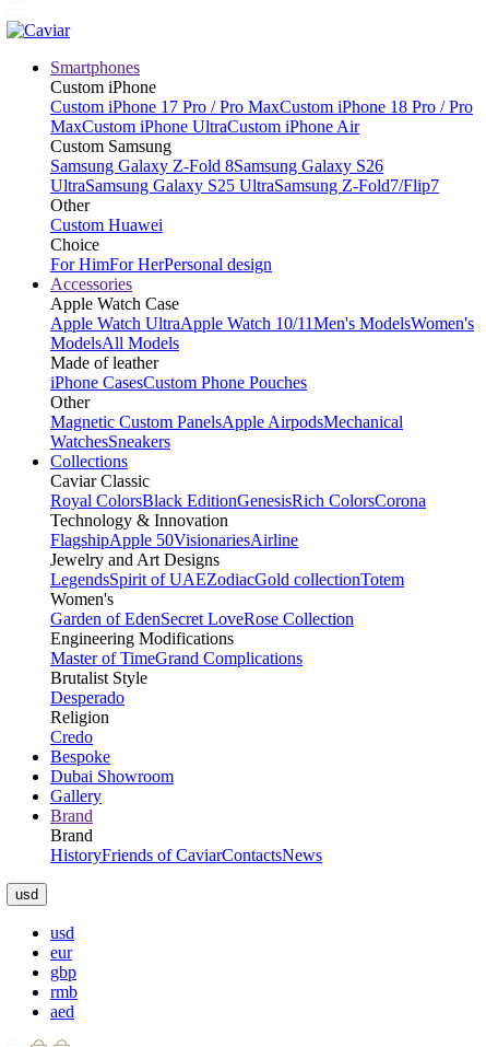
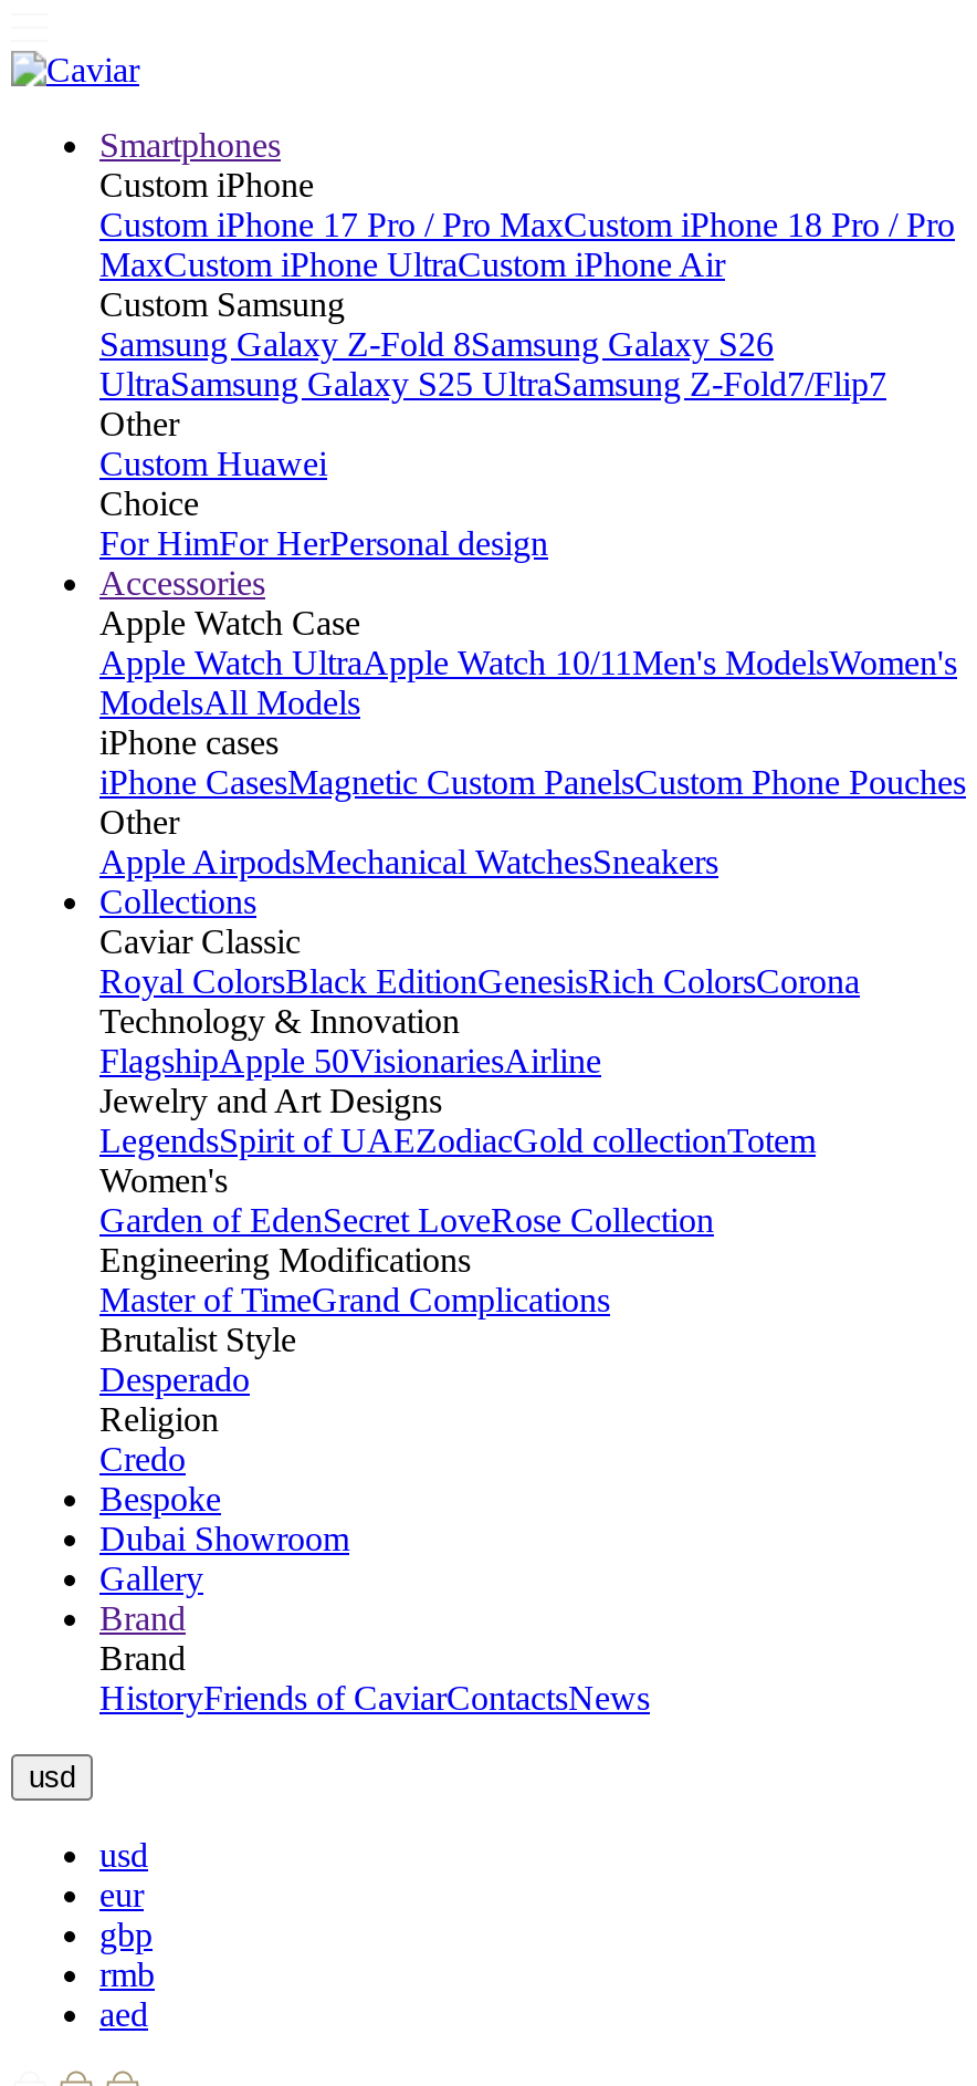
- Made of leather
- iPhone CasesCustom Phone Pouches
+ iPhone cases
+ iPhone CasesMagnetic Custom PanelsCustom Phone Pouches

- Magnetic Custom PanelsApple AirpodsMechanical
- WatchesSneakers
+ Apple AirpodsMechanical WatchesSneakers
